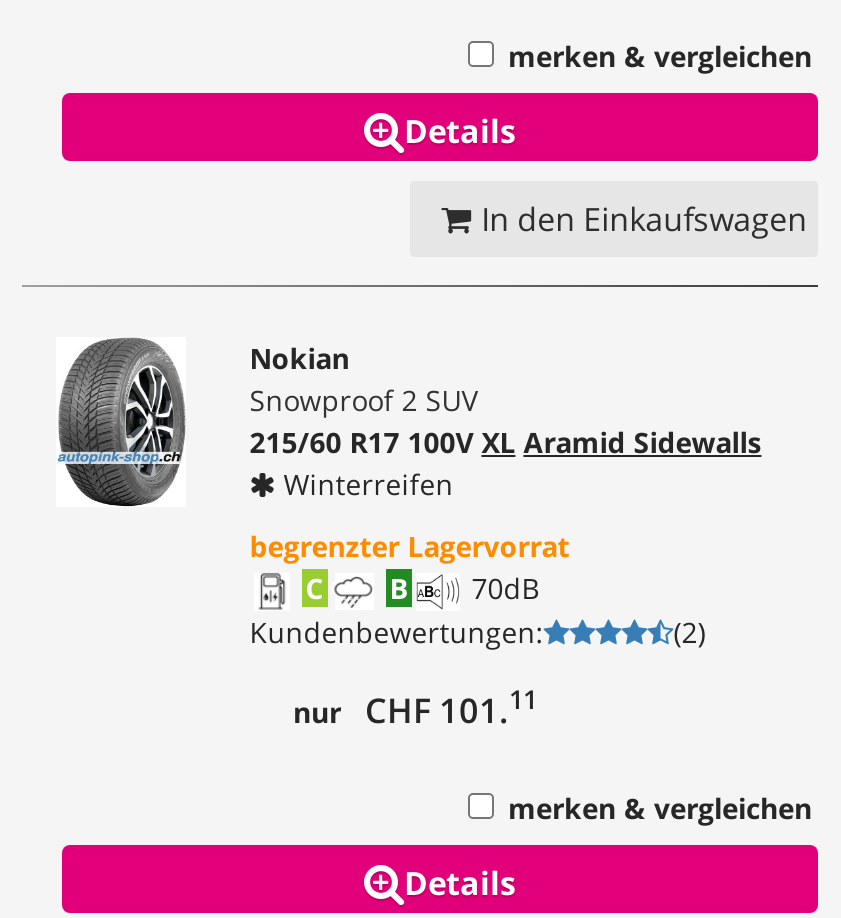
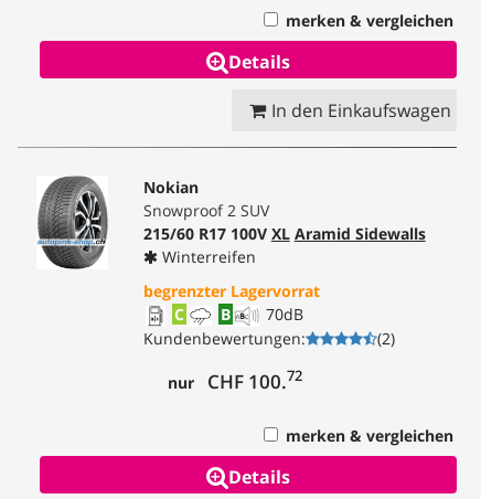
- nur CHF 101. 11
+ nur CHF 100. 72
